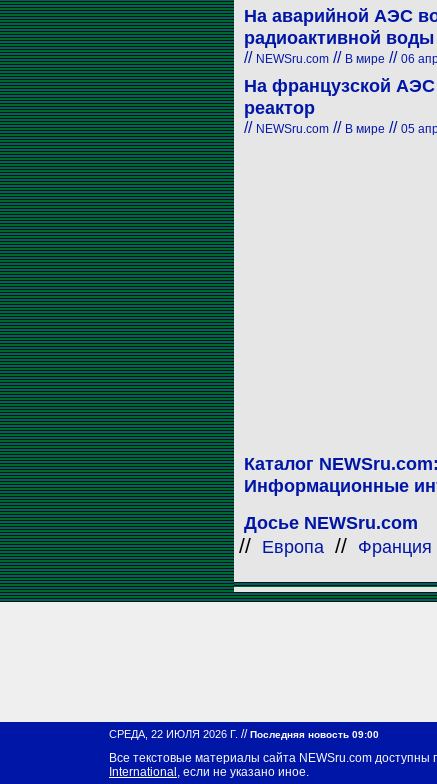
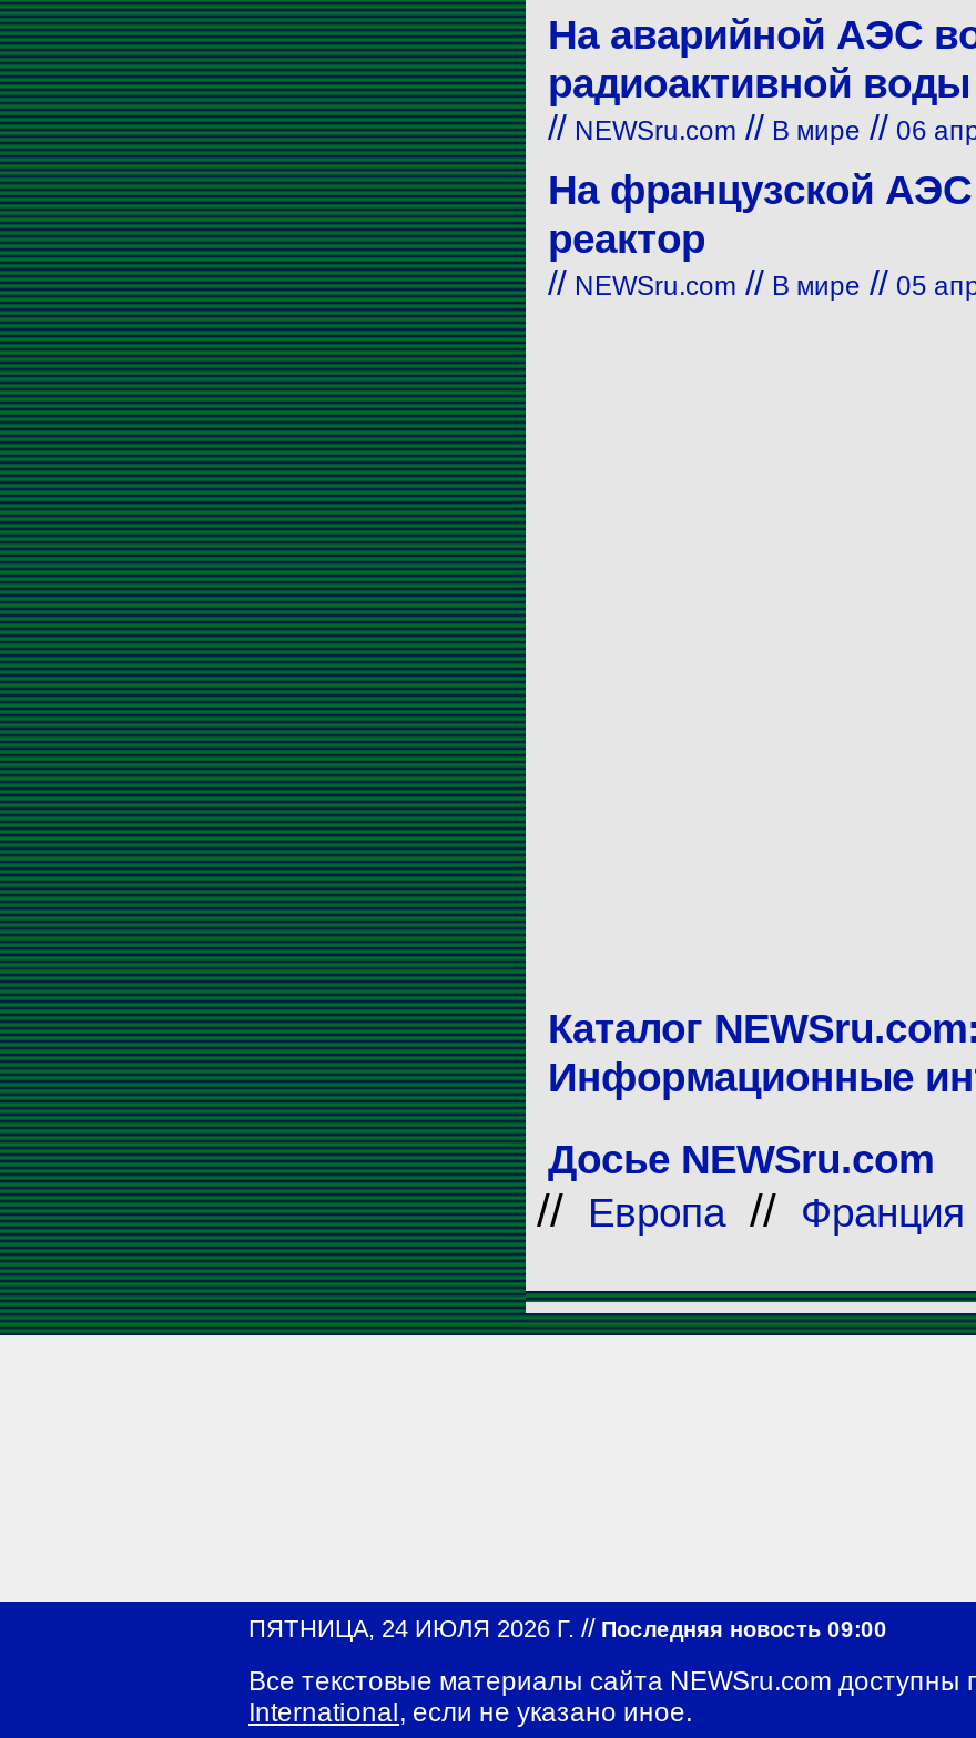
- СРЕДА, 22 ИЮЛЯ 2026 Г. // Последняя новость 09:00
+ ПЯТНИЦА, 24 ИЮЛЯ 2026 Г. // Последняя новость 09:00
